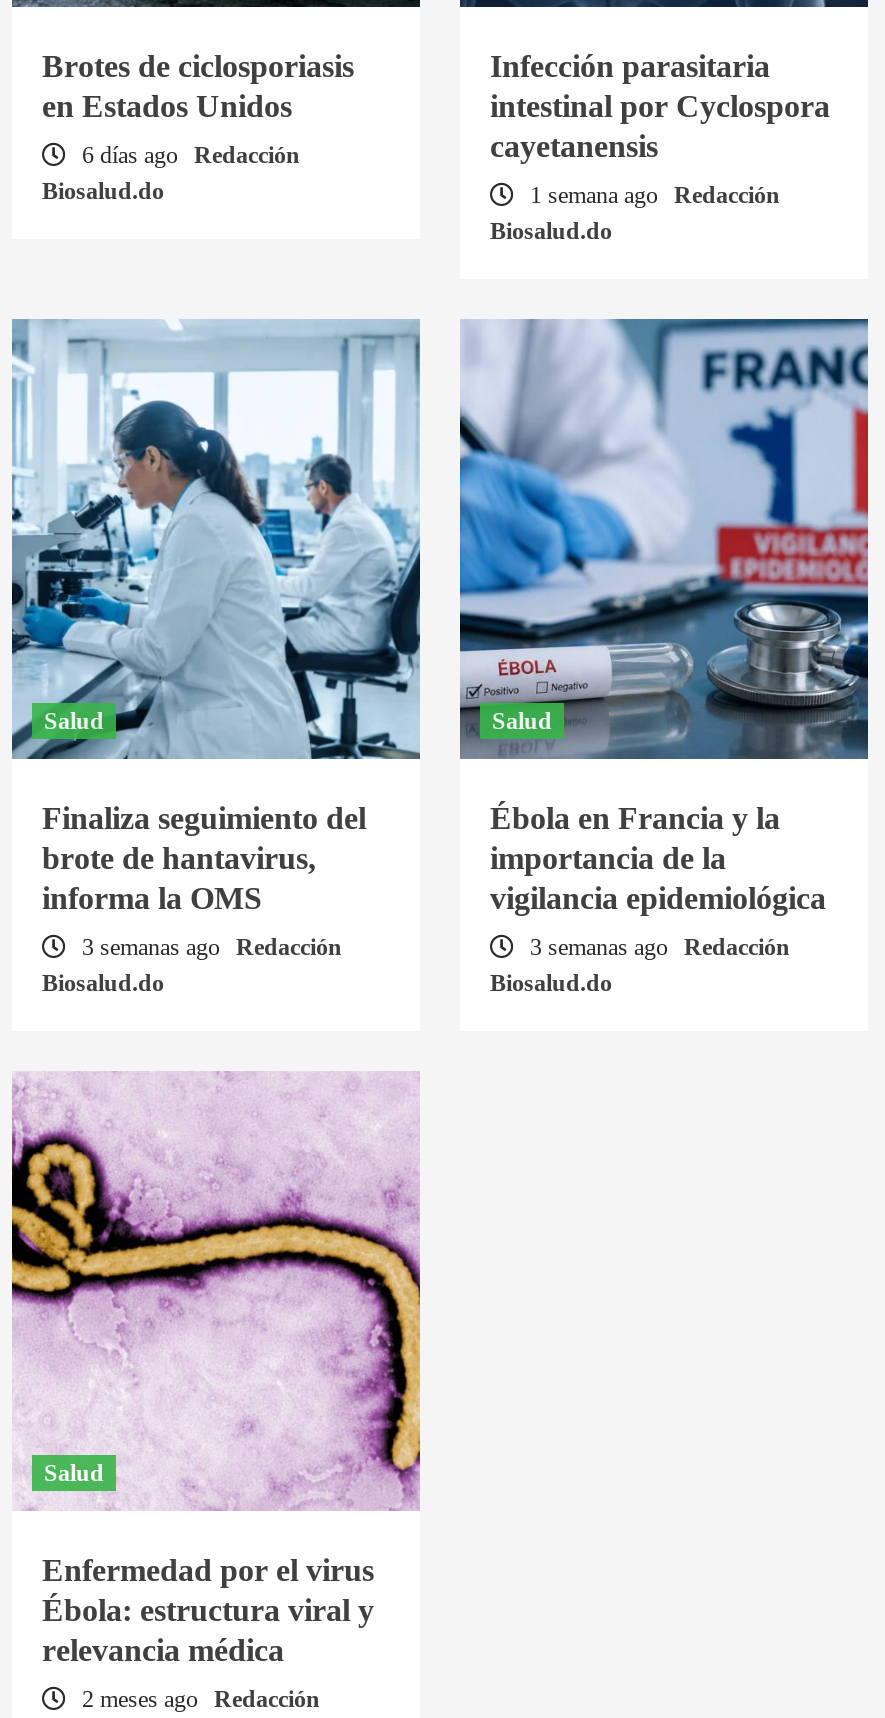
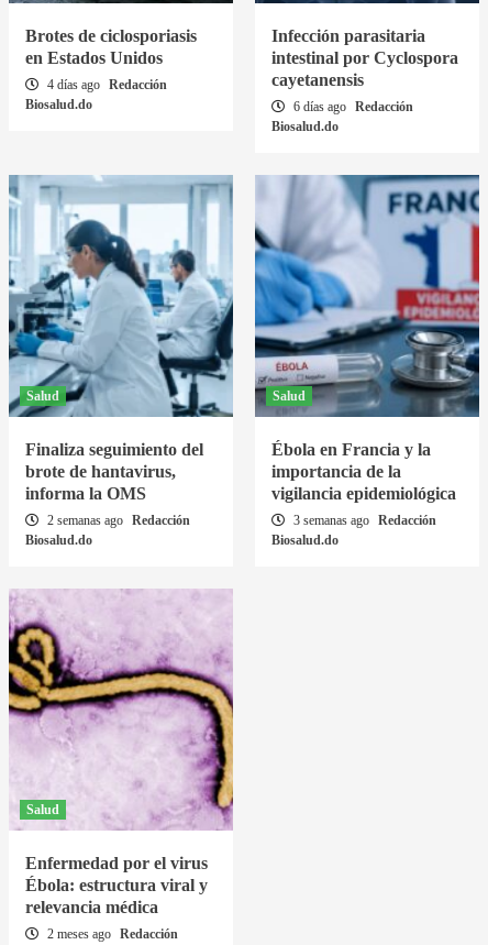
moved down: 6 días ago Redacción

+ 4 días ago Redacción

- 1 semana ago Redacción

- 3 semanas ago Redacción
+ 2 semanas ago Redacción
